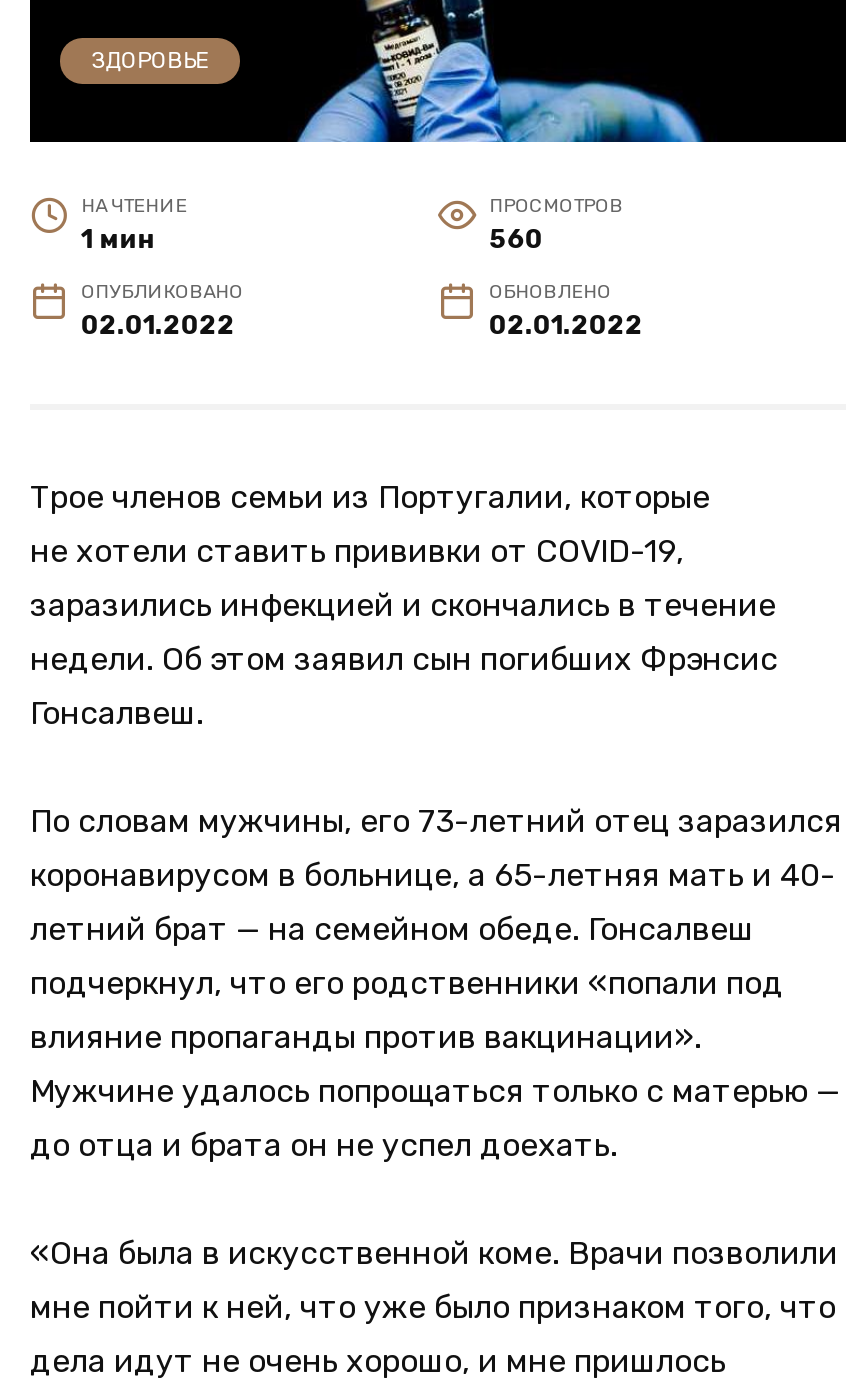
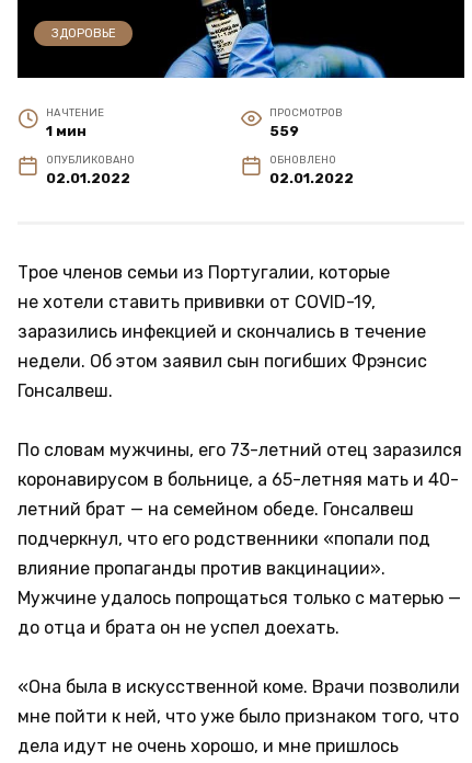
- 560
+ 559
